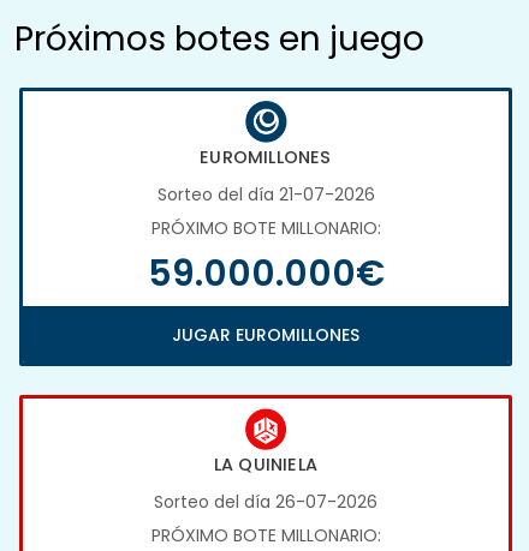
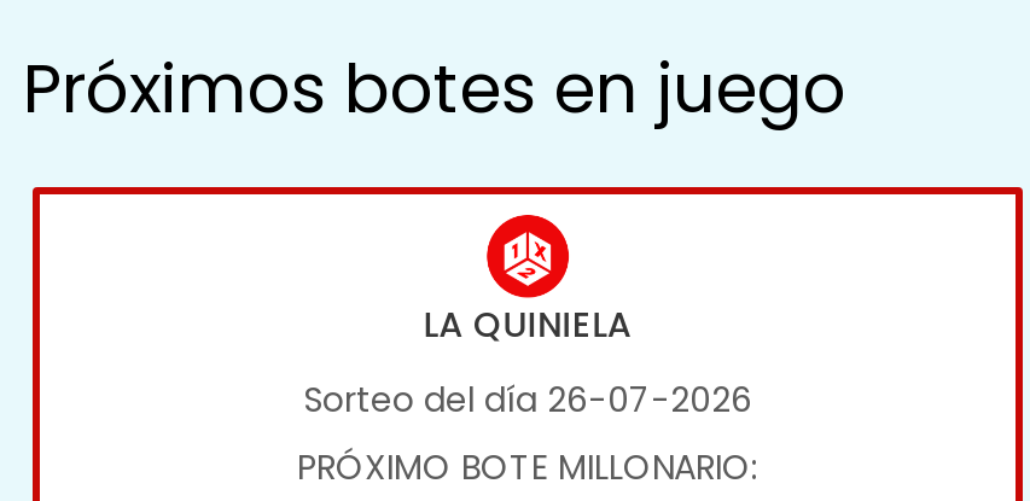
- [image]
- EUROMILLONES
- Sorteo del día 21-07-2026
- PRÓXIMO BOTE MILLONARIO:
- 59.000.000€
- JUGAR EUROMILLONES
